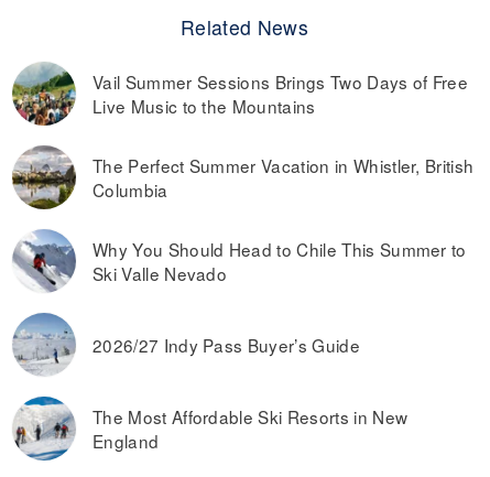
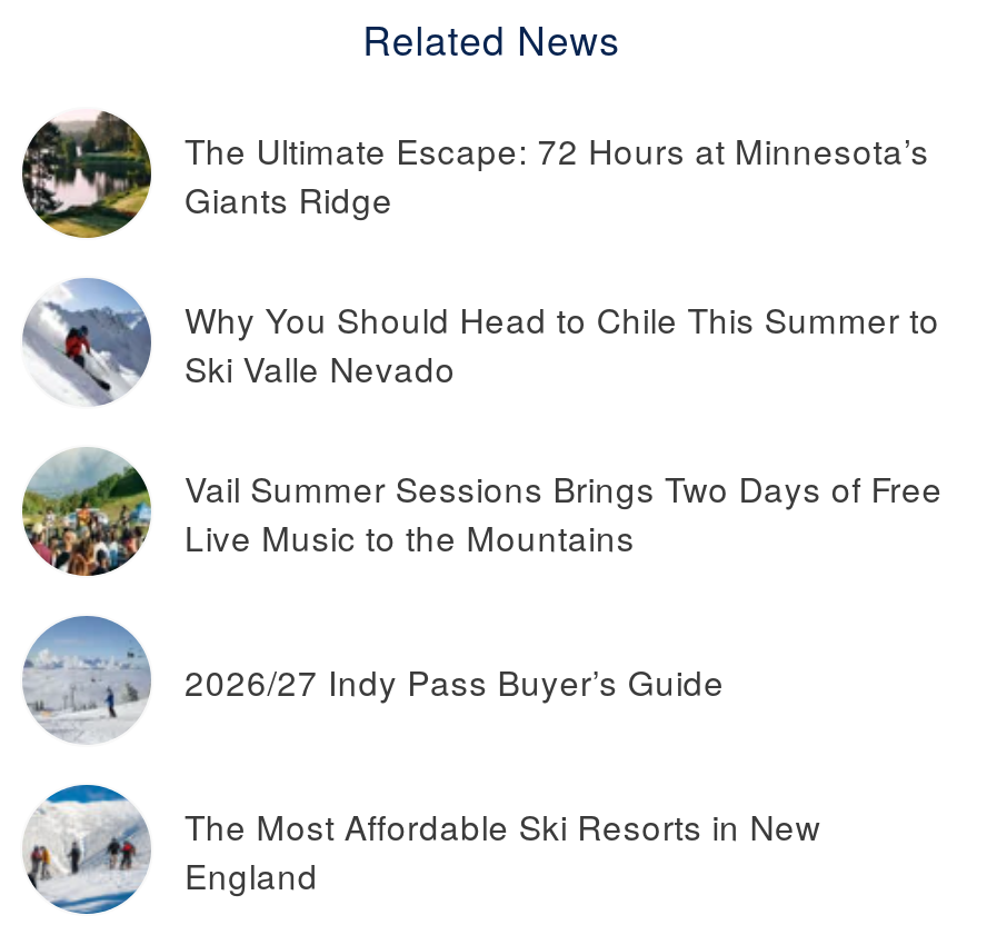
+ [image]
+ The Ultimate Escape: 72 Hours at Minnesota’s
+ Giants Ridge

moved down: [image] | Vail Summer Sessions Brings Two Days of Free | Live Music to the Mountains

- [image]
- The Perfect Summer Vacation in Whistler, British
- Columbia

moved up: [image] | Why You Should Head to Chile This Summer to | Ski Valle Nevado
